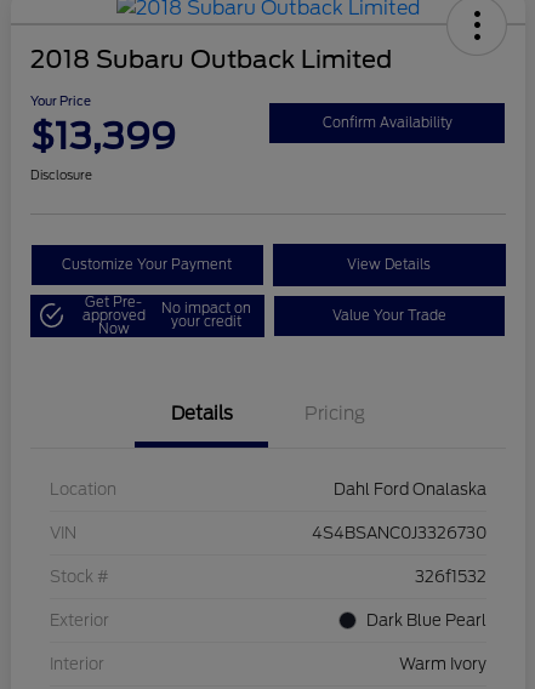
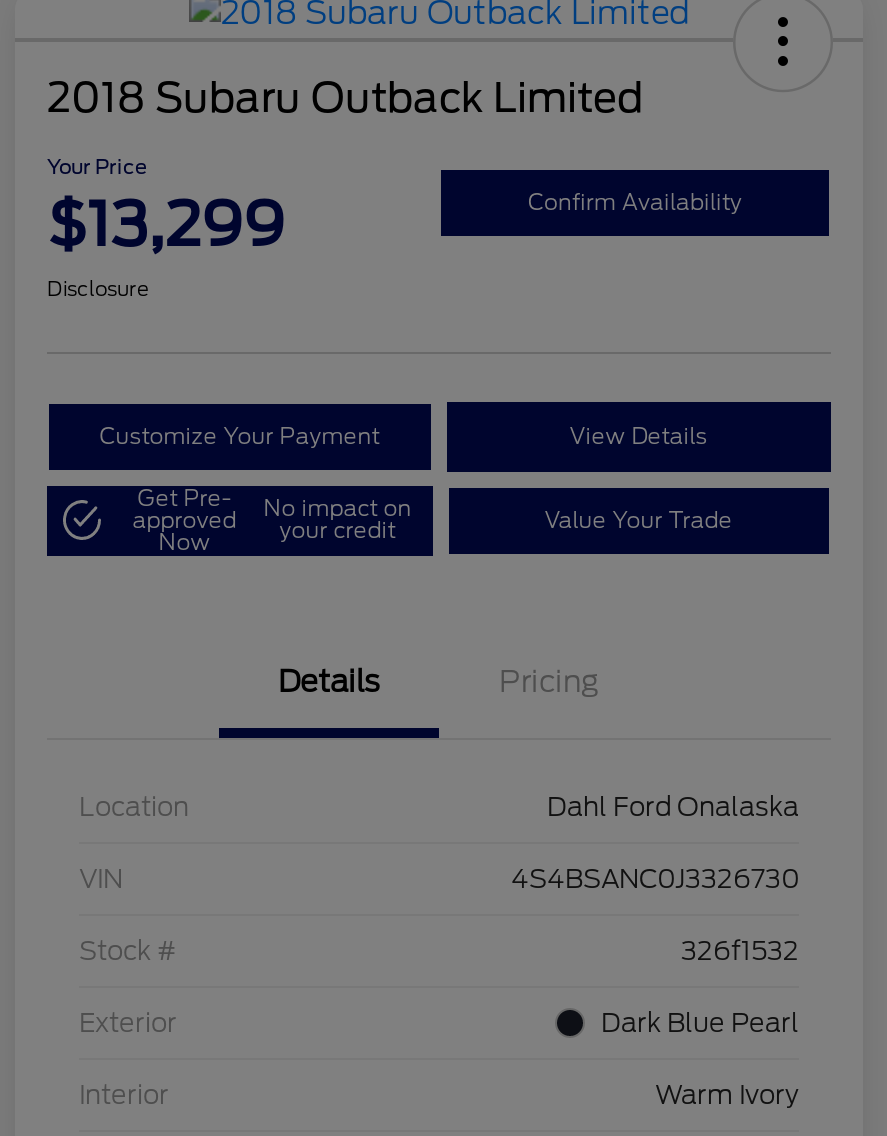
- $13,399
+ $13,299
